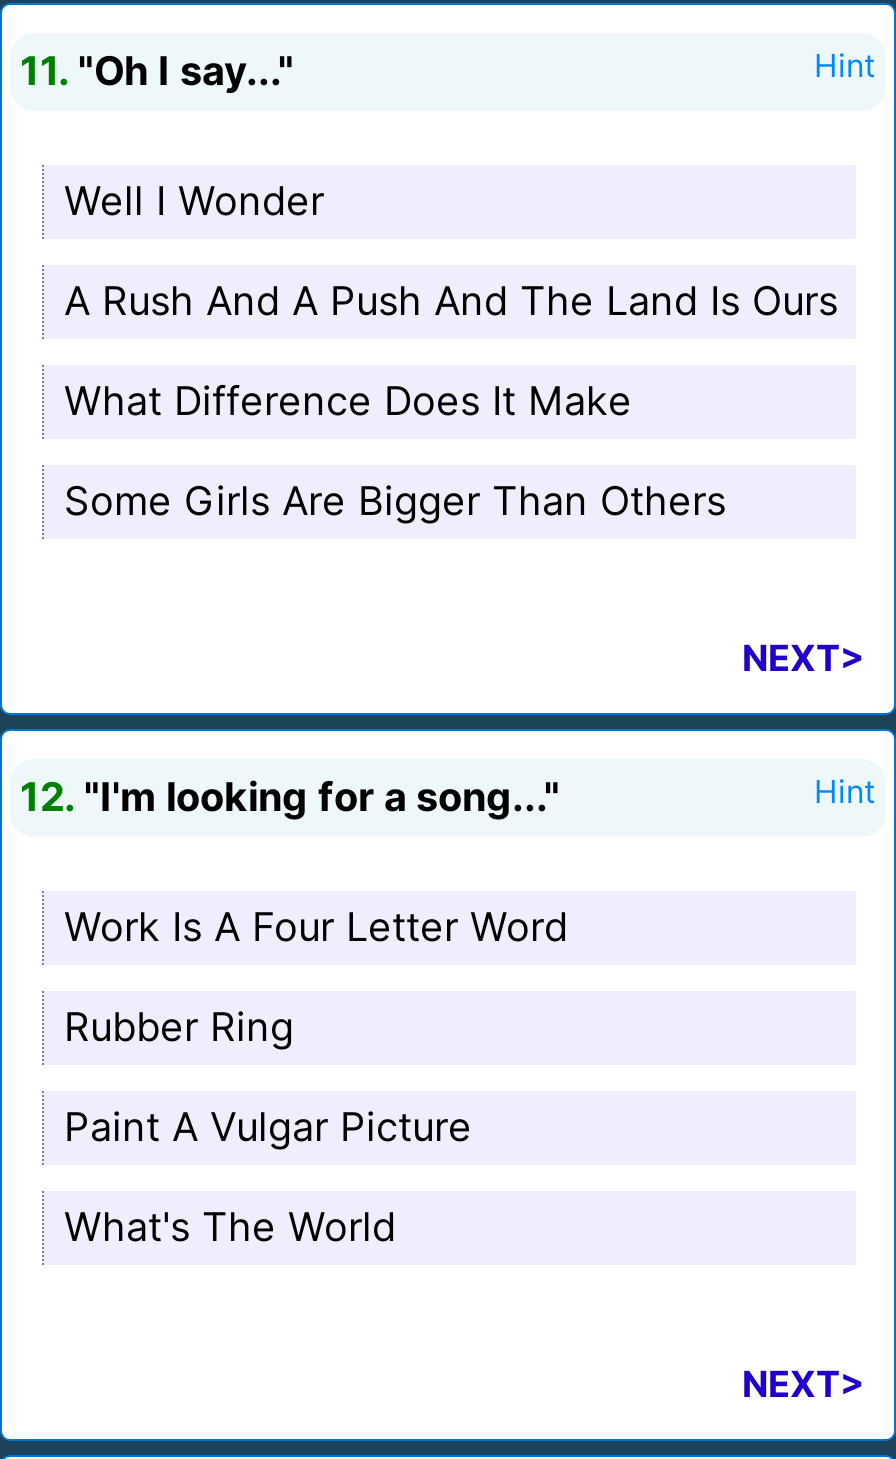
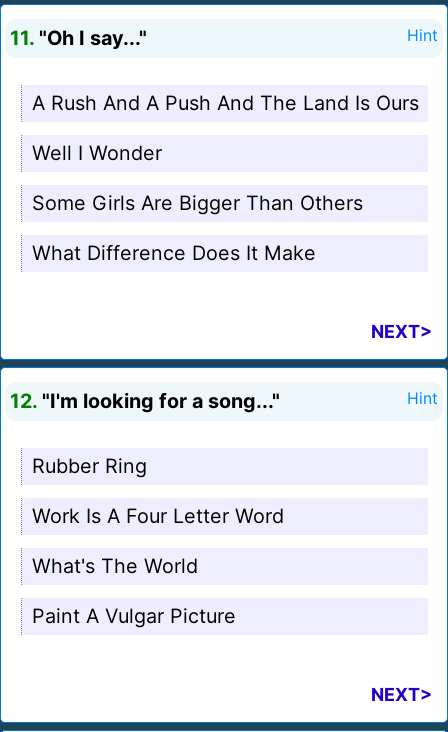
moved down: Well I Wonder

moved up: A Rush And A Push And The Land Is Ours

moved down: What Difference Does It Make

moved up: Some Girls Are Bigger Than Others

moved down: Work Is A Four Letter Word

moved up: Rubber Ring

moved down: Paint A Vulgar Picture

moved up: What's The World
